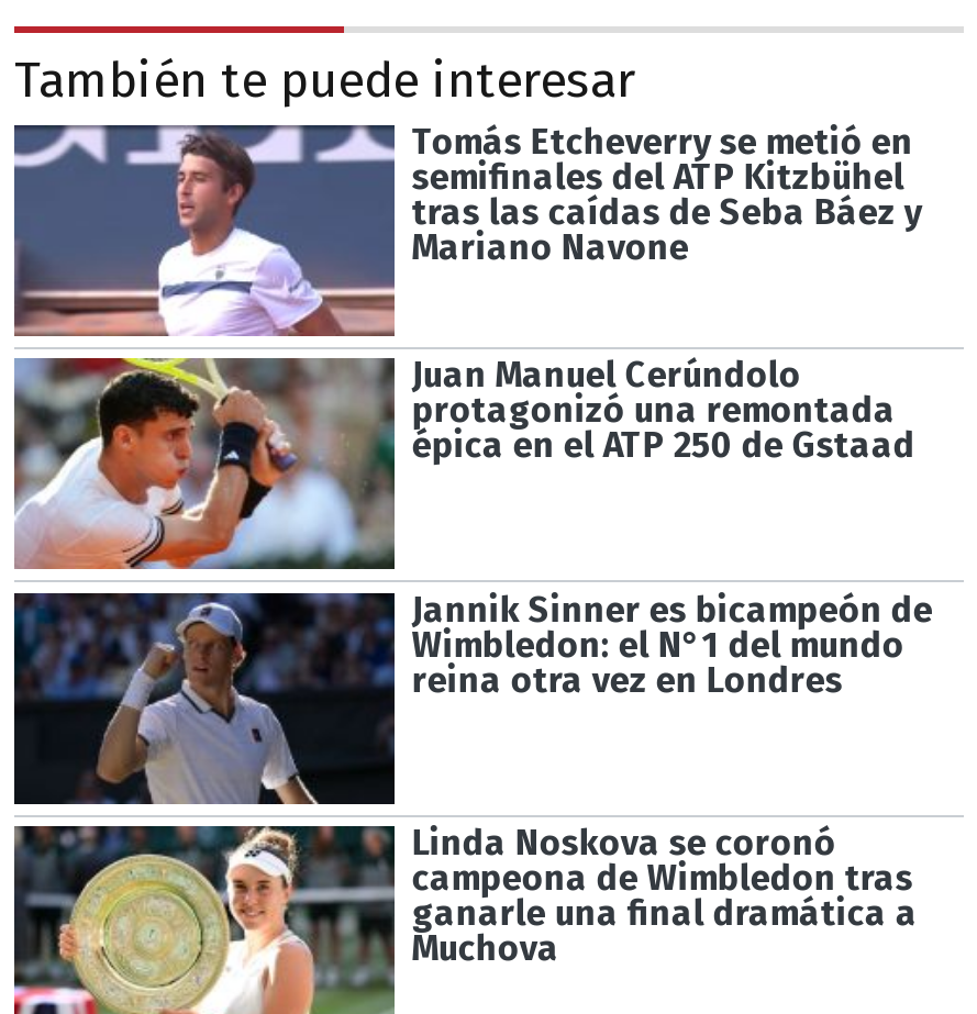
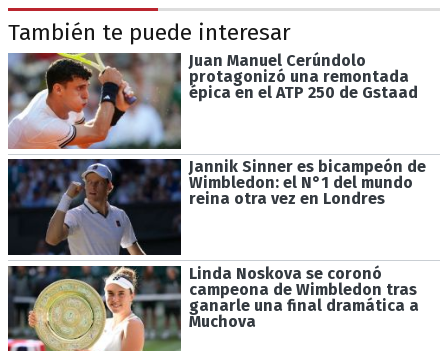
- [image]
- Tomás Etcheverry se metió en
- semifinales del ATP Kitzbühel
- tras las caídas de Seba Báez y
- Mariano Navone
